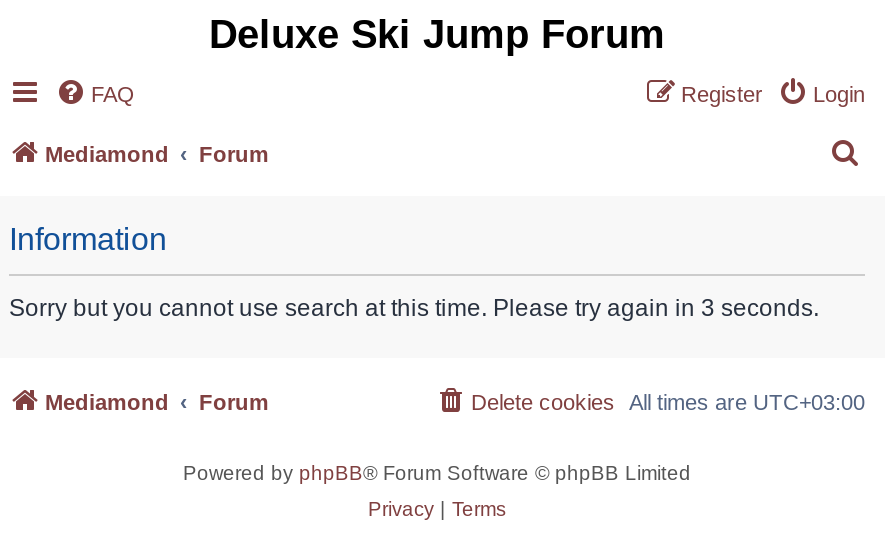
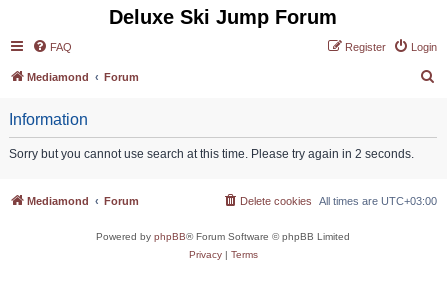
- Sorry but you cannot use search at this time. Please try again in 3 seconds.
+ Sorry but you cannot use search at this time. Please try again in 2 seconds.
